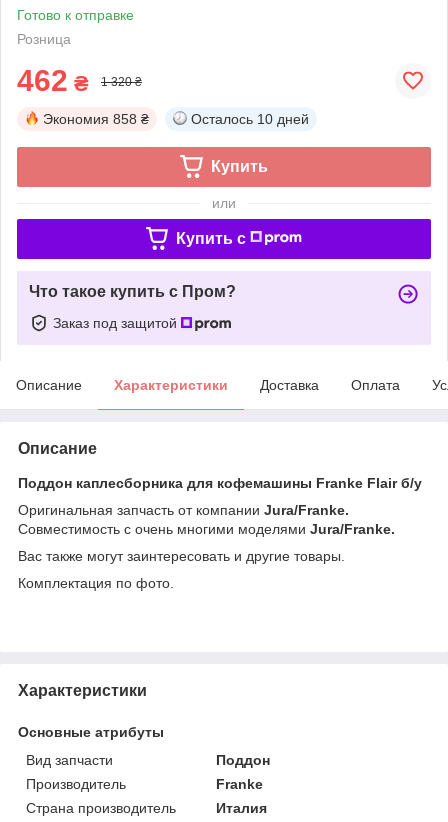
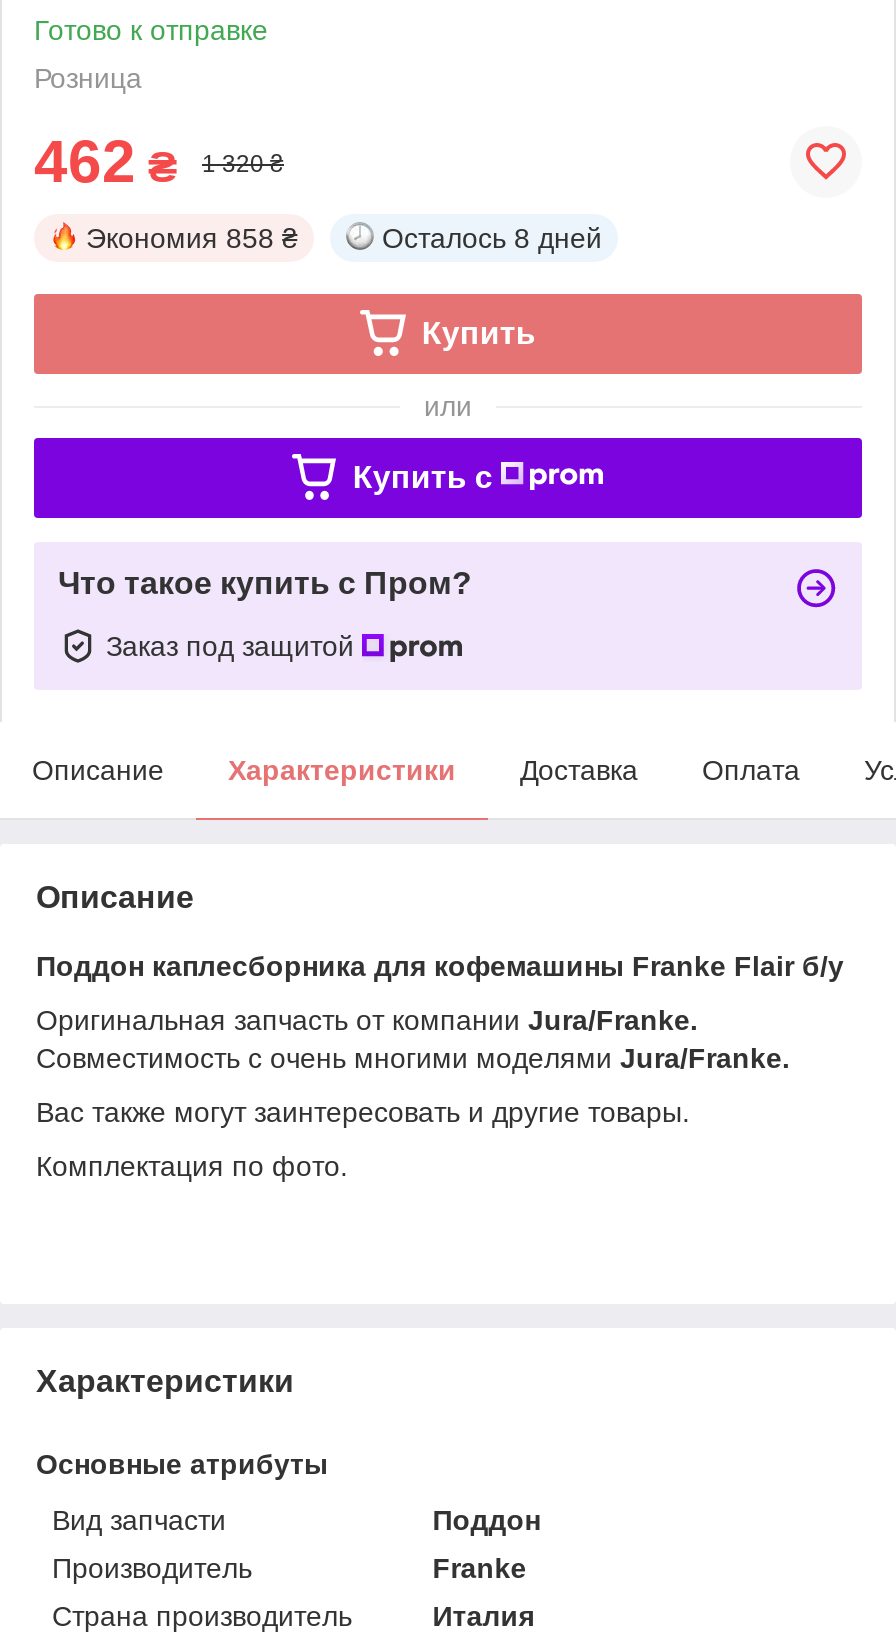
- Осталось 10 дней
+ Осталось 8 дней
